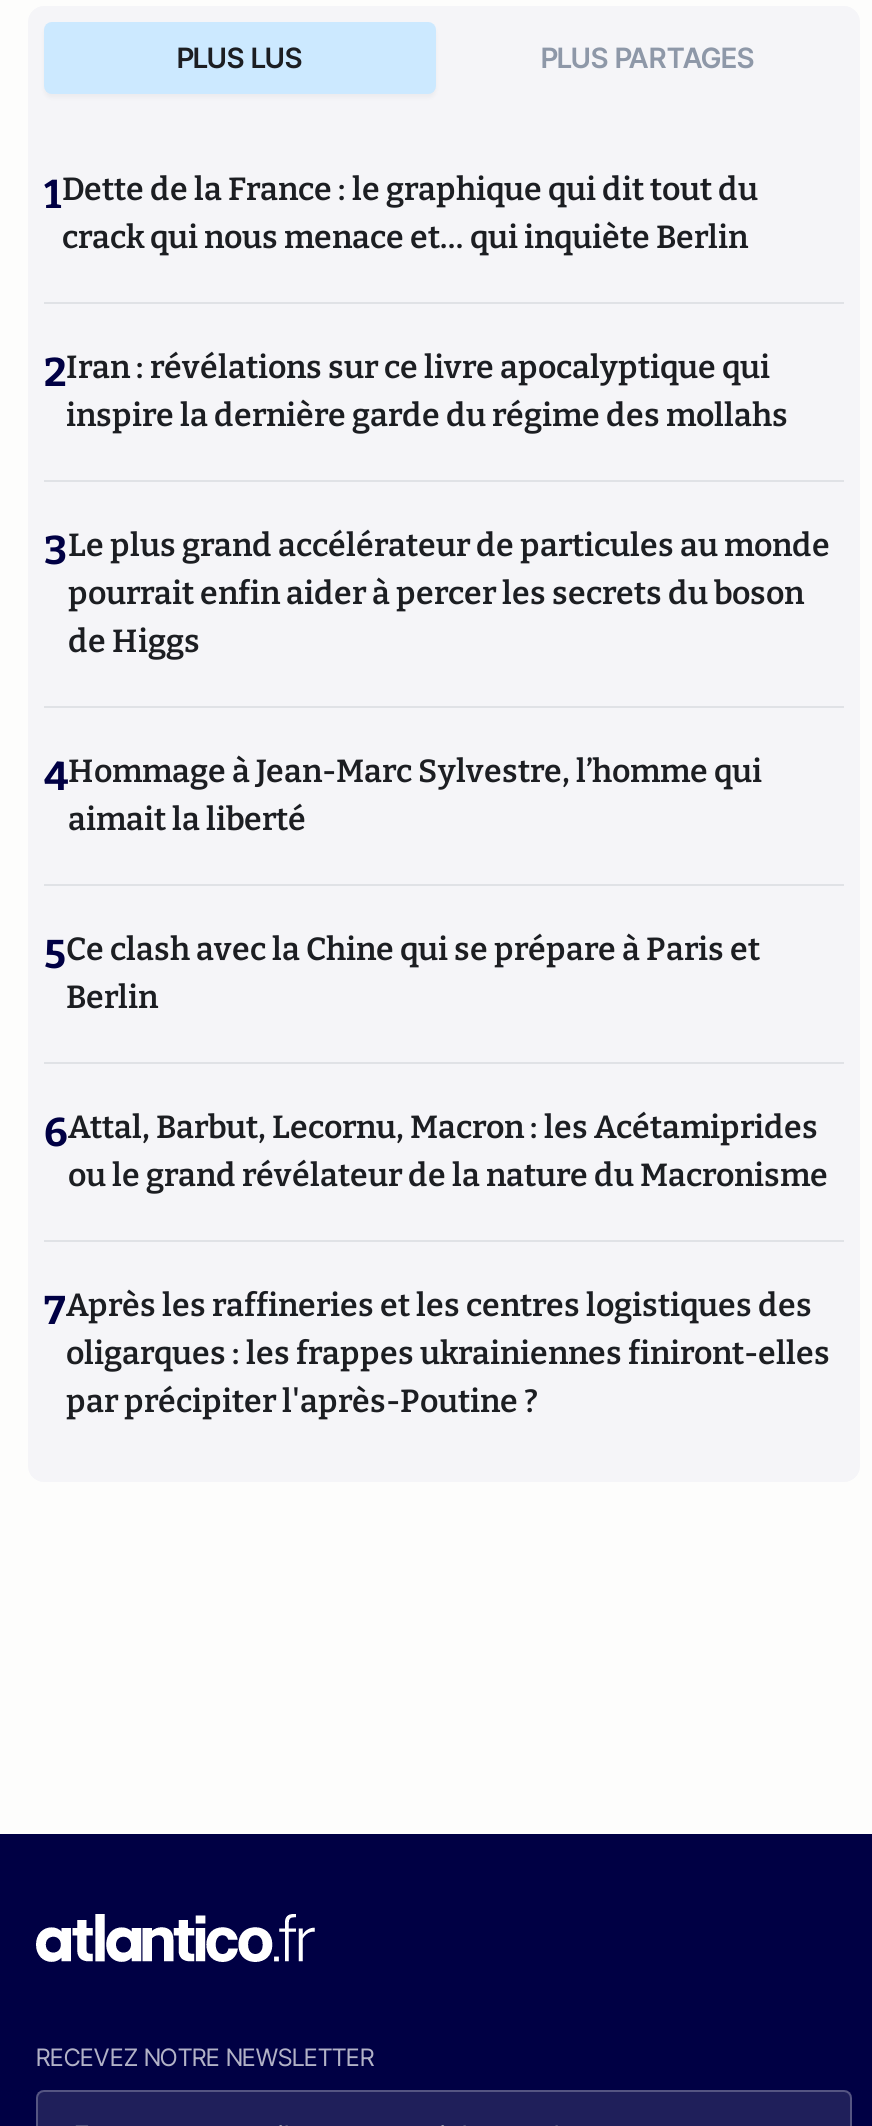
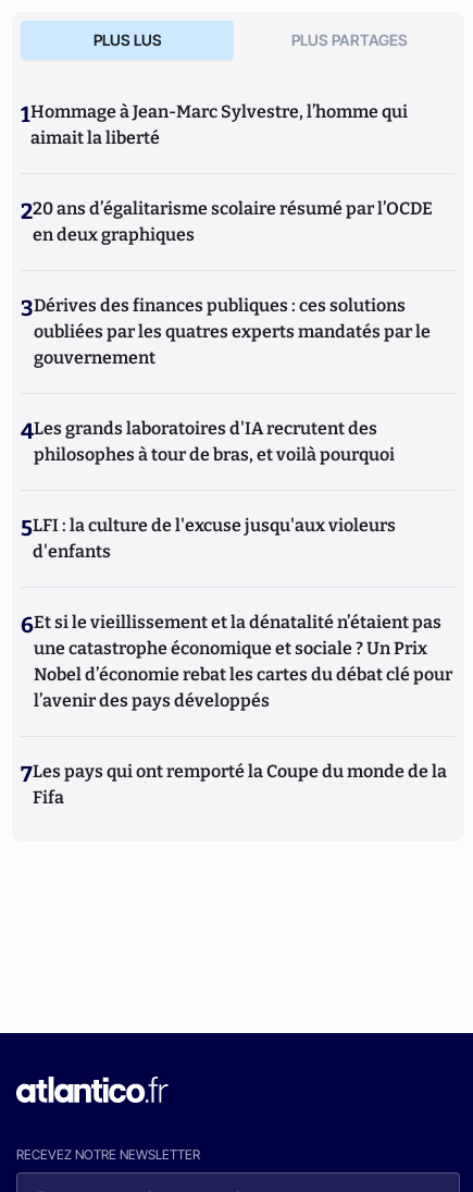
- 1Dette de la France : le graphique qui dit tout du
- crack qui nous menace et… qui inquiète Berlin
- 2Iran : révélations sur ce livre apocalyptique qui
- inspire la dernière garde du régime des mollahs
- 3Le plus grand accélérateur de particules au monde
- pourrait enfin aider à percer les secrets du boson
- de Higgs
- 4Hommage à Jean-Marc Sylvestre, l’homme qui
+ 1Hommage à Jean-Marc Sylvestre, l’homme qui

moved up: aimait la liberté

- 5Ce clash avec la Chine qui se prépare à Paris et
- Berlin
- 6Attal, Barbut, Lecornu, Macron : les Acétamiprides
- ou le grand révélateur de la nature du Macronisme
- 7Après les raffineries et les centres logistiques des
- oligarques : les frappes ukrainiennes finiront-elles
- par précipiter l'après-Poutine ?
+ 220 ans d’égalitarisme scolaire résumé par l’OCDE
+ en deux graphiques
+ 3Dérives des finances publiques : ces solutions
+ oubliées par les quatres experts mandatés par le
+ gouvernement
+ 4Les grands laboratoires d'IA recrutent des
+ philosophes à tour de bras, et voilà pourquoi
+ 5LFI : la culture de l'excuse jusqu'aux violeurs
+ d'enfants
+ 6Et si le vieillissement et la dénatalité n’étaient pas
+ une catastrophe économique et sociale ? Un Prix
+ Nobel d’économie rebat les cartes du débat clé pour
+ l’avenir des pays développés
+ 7Les pays qui ont remporté la Coupe du monde de la
+ Fifa
